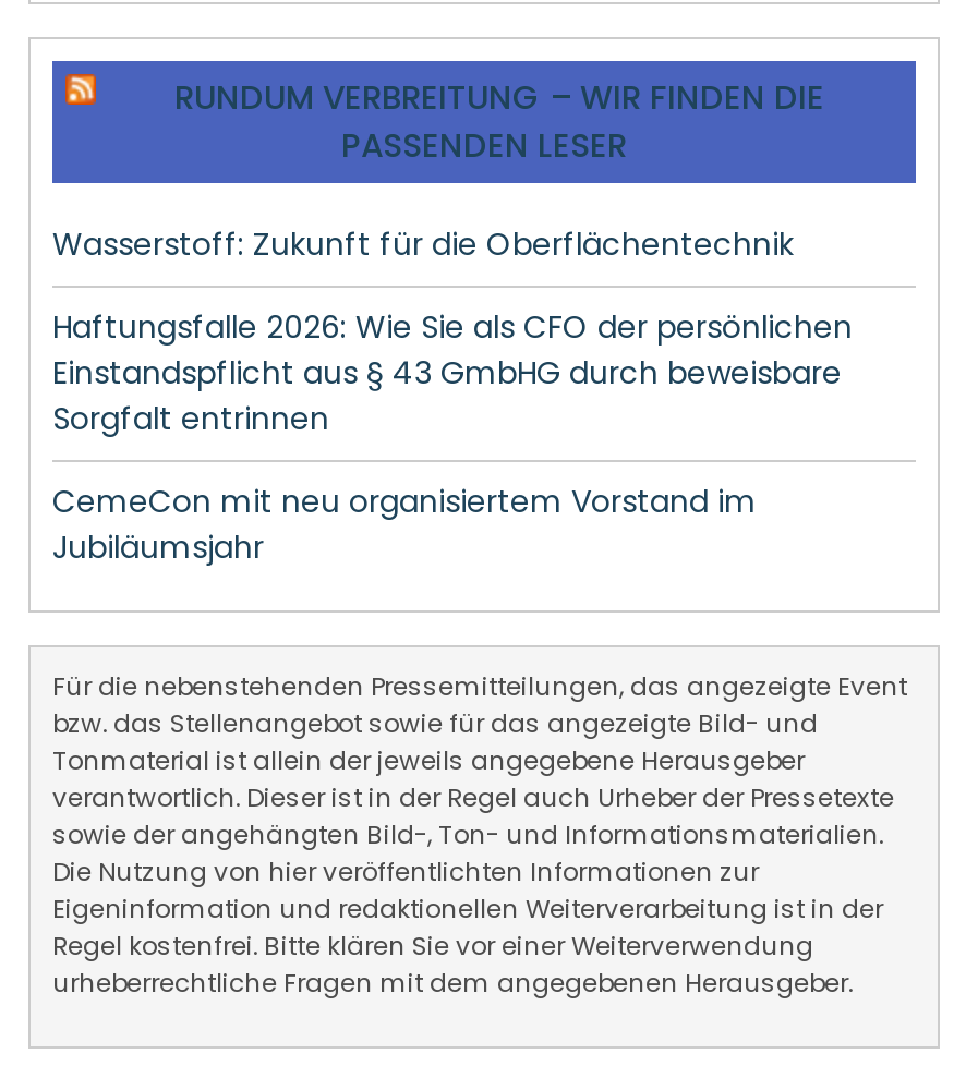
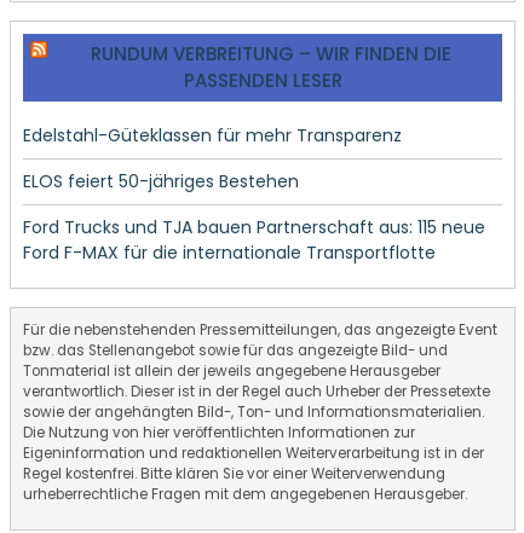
- Wasserstoff: Zukunft für die Oberflächentechnik
+ Edelstahl-Güteklassen für mehr Transparenz

- Haftungsfalle 2026: Wie Sie als CFO der persönlichen
- Einstandspflicht aus § 43 GmbHG durch beweisbare
- Sorgfalt entrinnen
+ ELOS feiert 50-jähriges Bestehen

- CemeCon mit neu organisiertem Vorstand im
- Jubiläumsjahr
+ Ford Trucks und TJA bauen Partnerschaft aus: 115 neue
+ Ford F-MAX für die internationale Transportflotte
